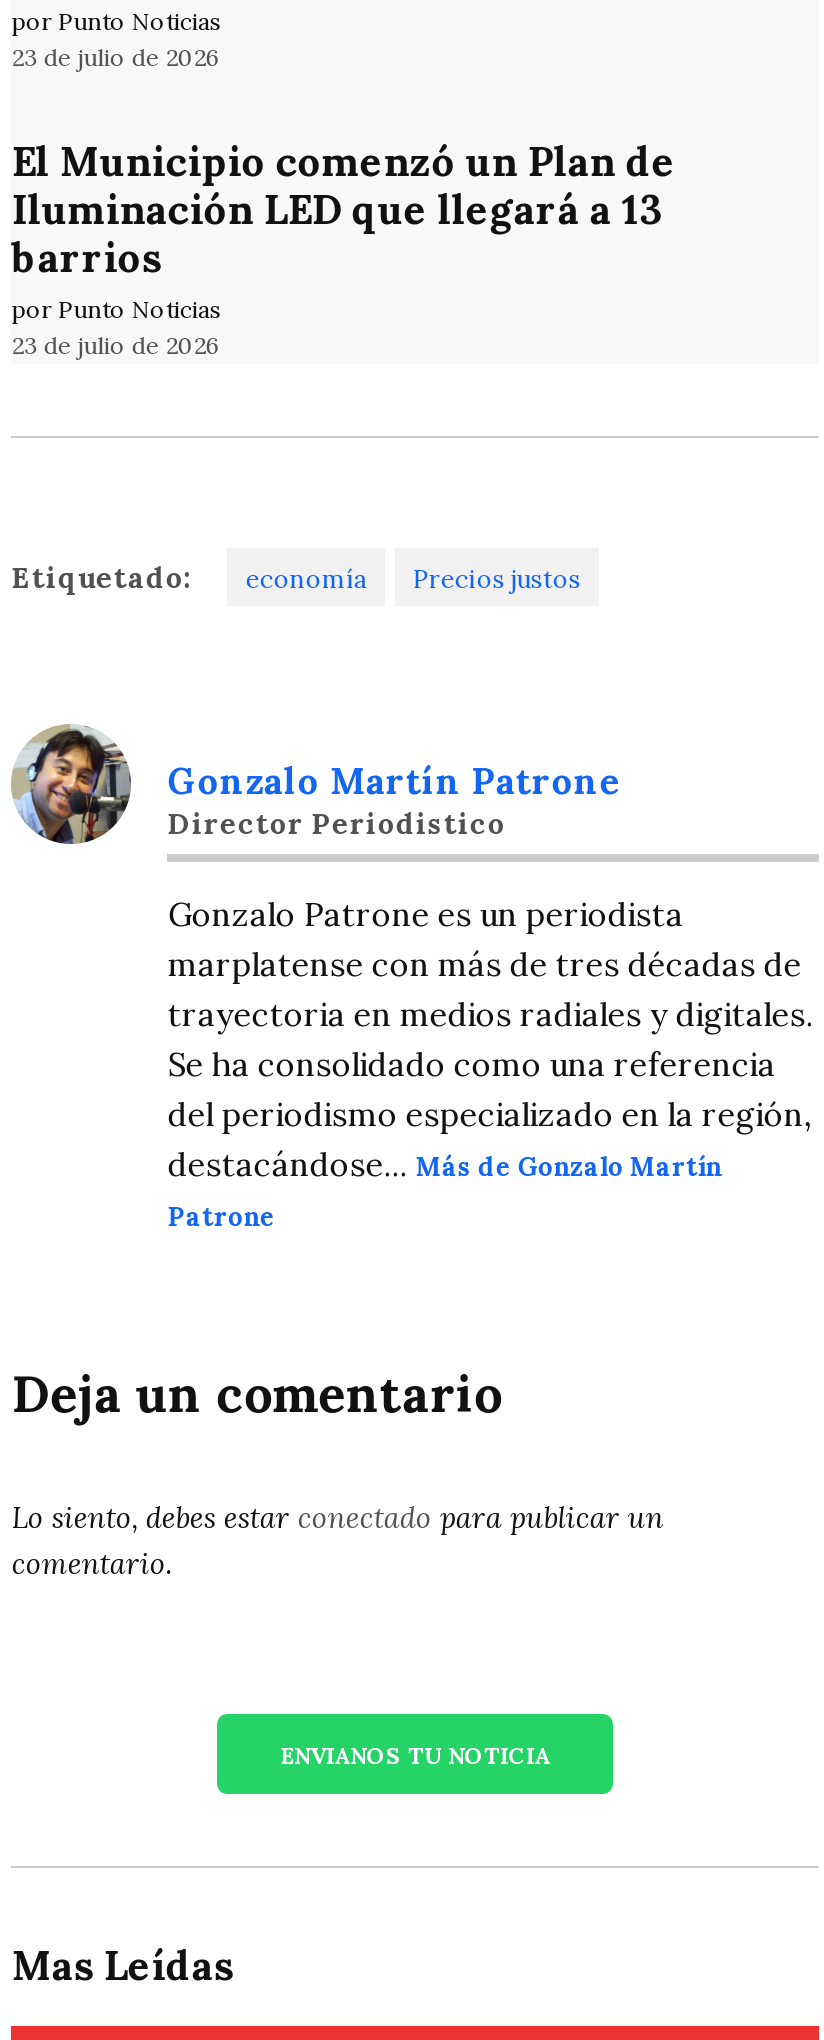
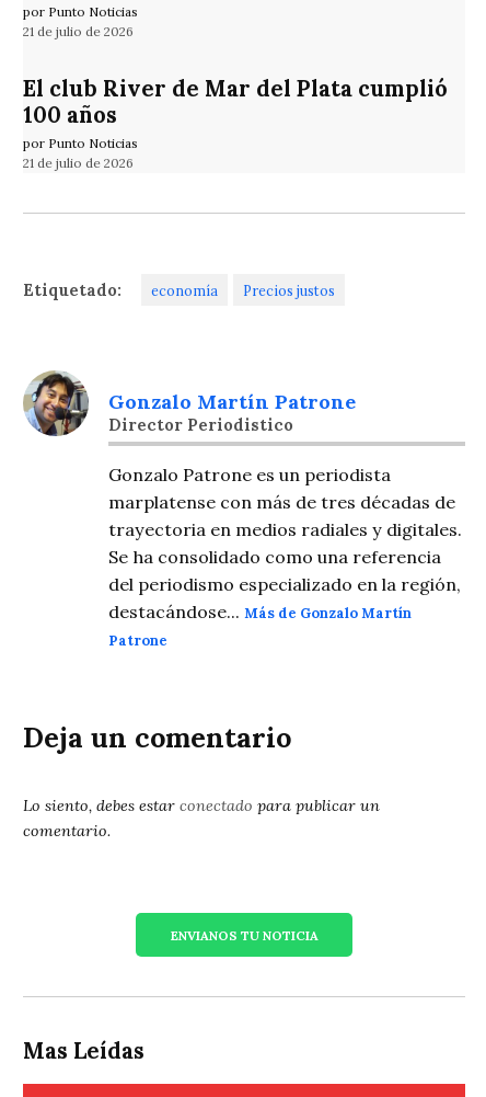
- 23 de julio de 2026
+ 21 de julio de 2026

- El Municipio comenzó un Plan de
- Iluminación LED que llegará a 13
- barrios
+ El club River de Mar del Plata cumplió
+ 100 años

- 23 de julio de 2026
+ 21 de julio de 2026
